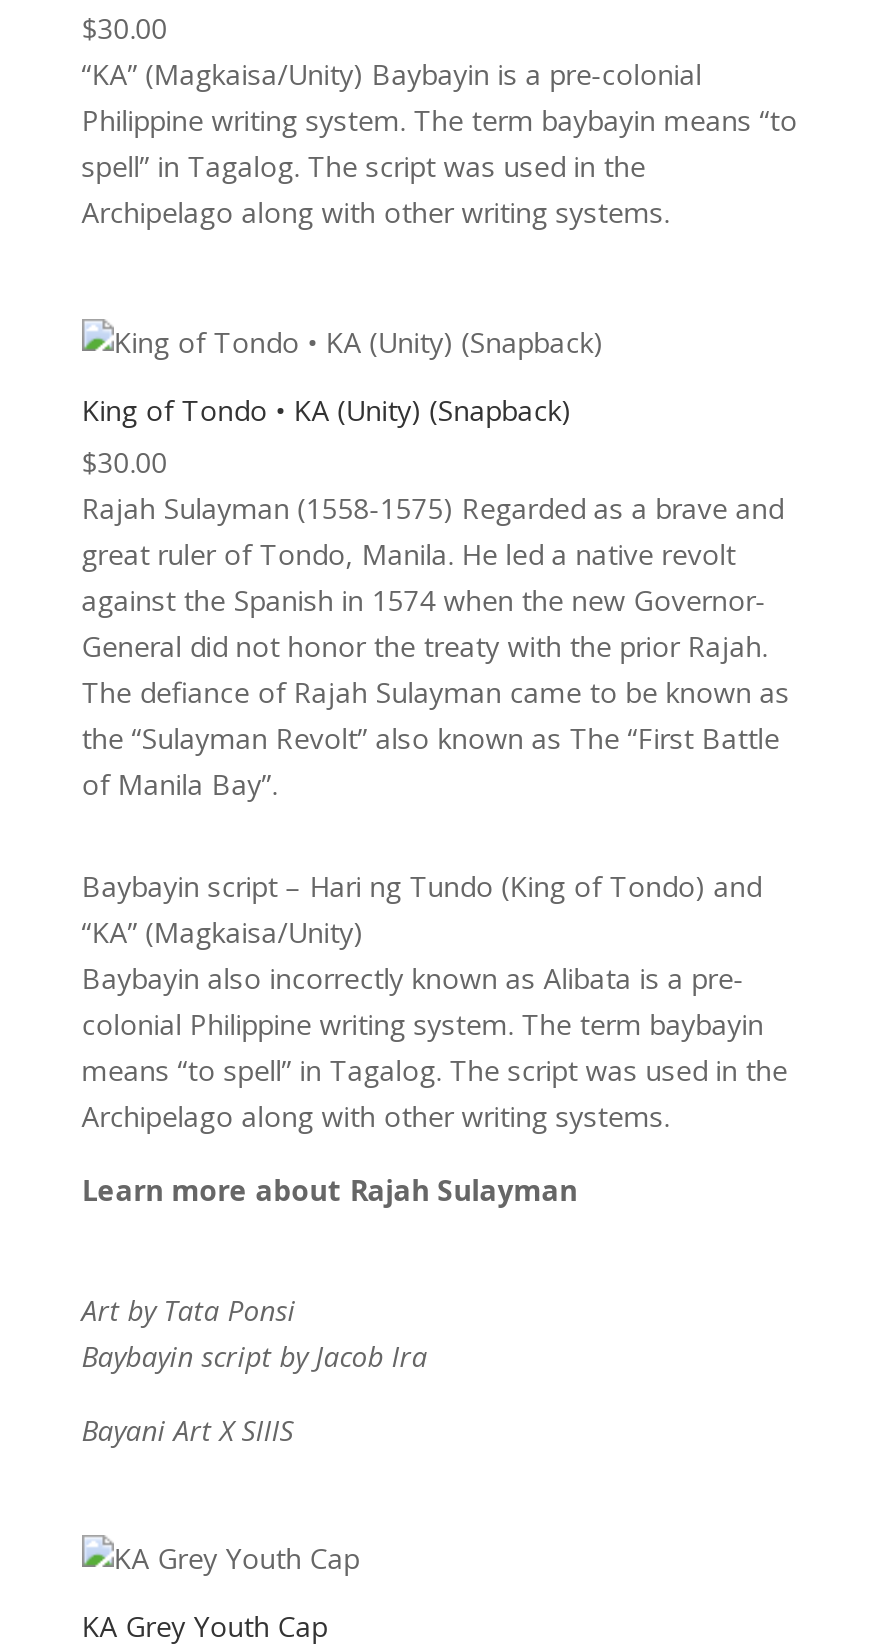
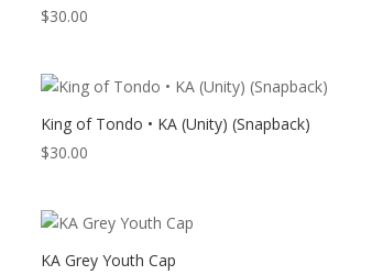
- “KA” (Magkaisa/Unity) Baybayin is a pre-colonial
- Philippine writing system. The term baybayin means “to
- spell” in Tagalog. The script was used in the
- Archipelago along with other writing systems.

- Rajah Sulayman (1558-1575) Regarded as a brave and
- great ruler of Tondo, Manila. He led a native revolt
- against the Spanish in 1574 when the new Governor-
- General did not honor the treaty with the prior Rajah.
- The defiance of Rajah Sulayman came to be known as
- the “Sulayman Revolt” also known as The “First Battle
- of Manila Bay”.
- Baybayin script – Hari ng Tundo (King of Tondo) and
- “KA” (Magkaisa/Unity)
- Baybayin also incorrectly known as Alibata is a pre-
- colonial Philippine writing system. The term baybayin
- means “to spell” in Tagalog. The script was used in the
- Archipelago along with other writing systems.
- Learn more about Rajah Sulayman
- Art by Tata Ponsi
- Baybayin script by Jacob Ira
- Bayani Art X SIIIS
